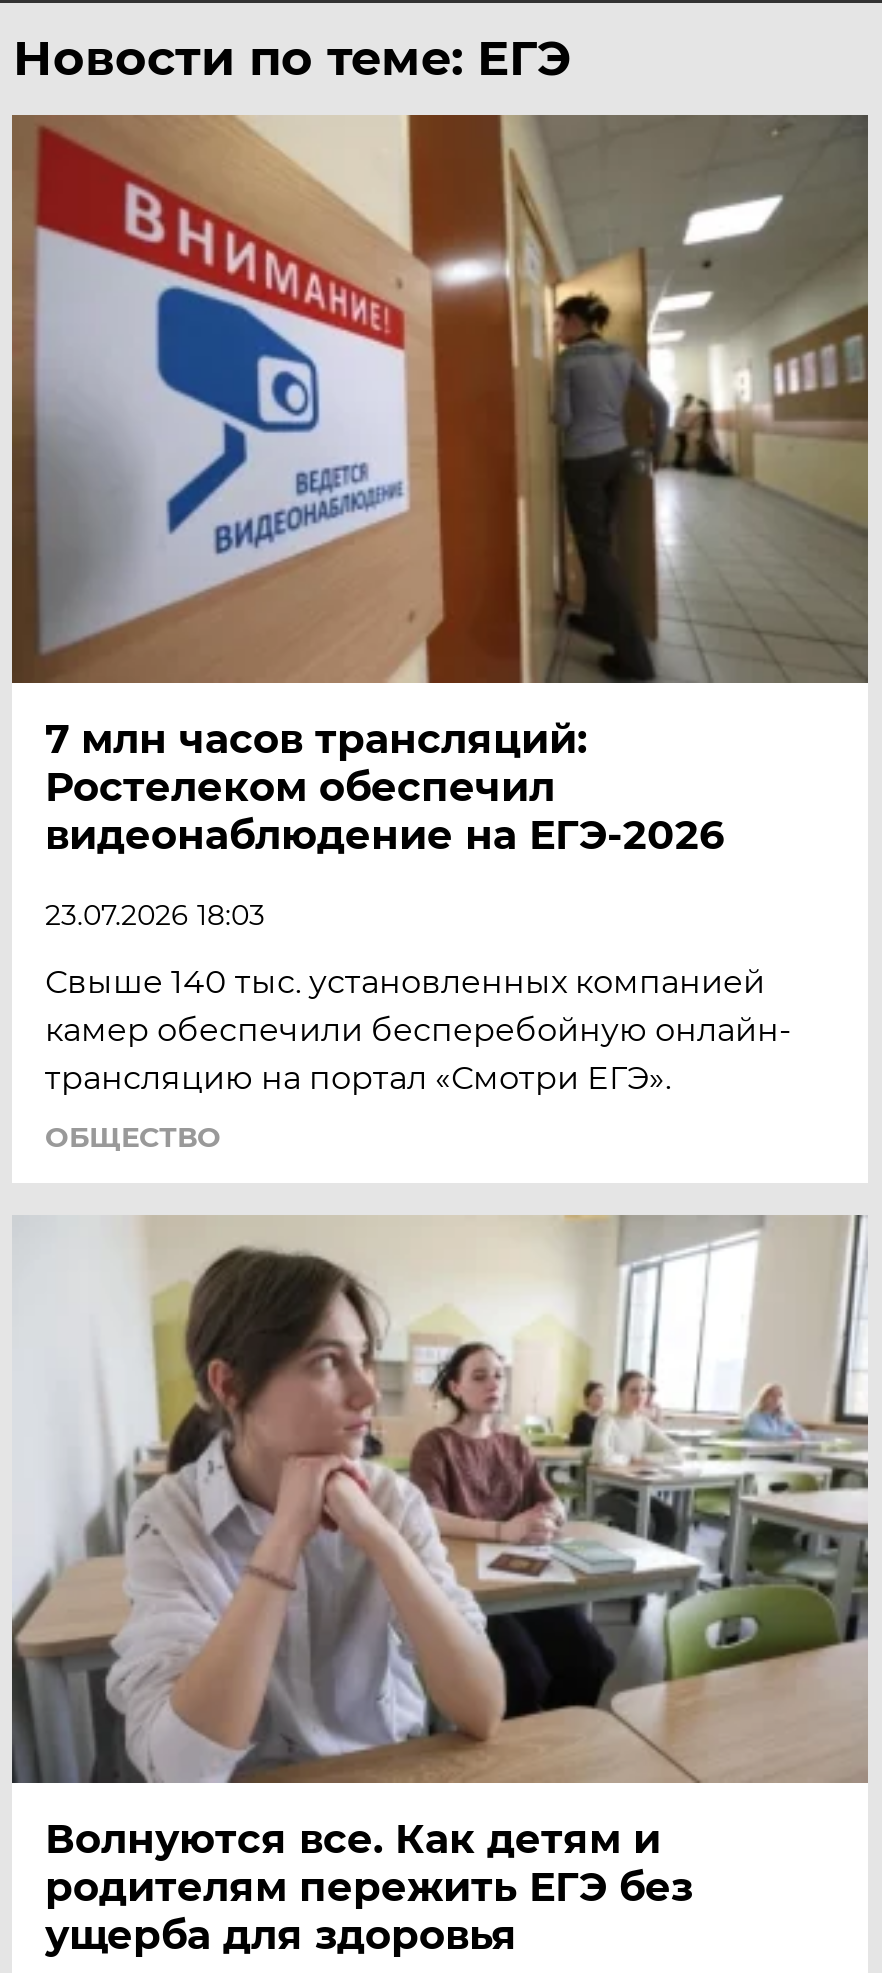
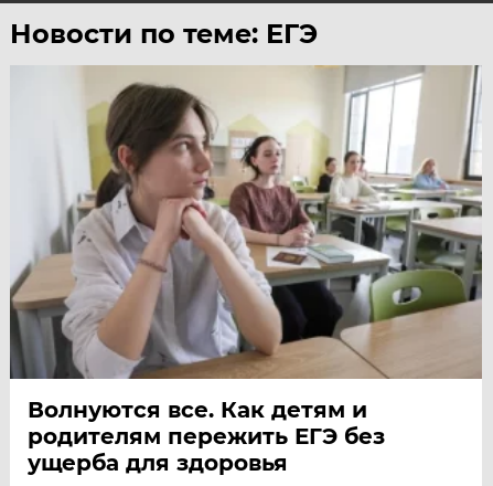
- [image]
- 7 млн часов трансляций:
- Ростелеком обеспечил
- видеонаблюдение на ЕГЭ-2026
- 23.07.2026 18:03
- Свыше 140 тыс. установленных компанией
- камер обеспечили бесперебойную онлайн-
- трансляцию на портал «Смотри ЕГЭ».
- ОБЩЕСТВО
